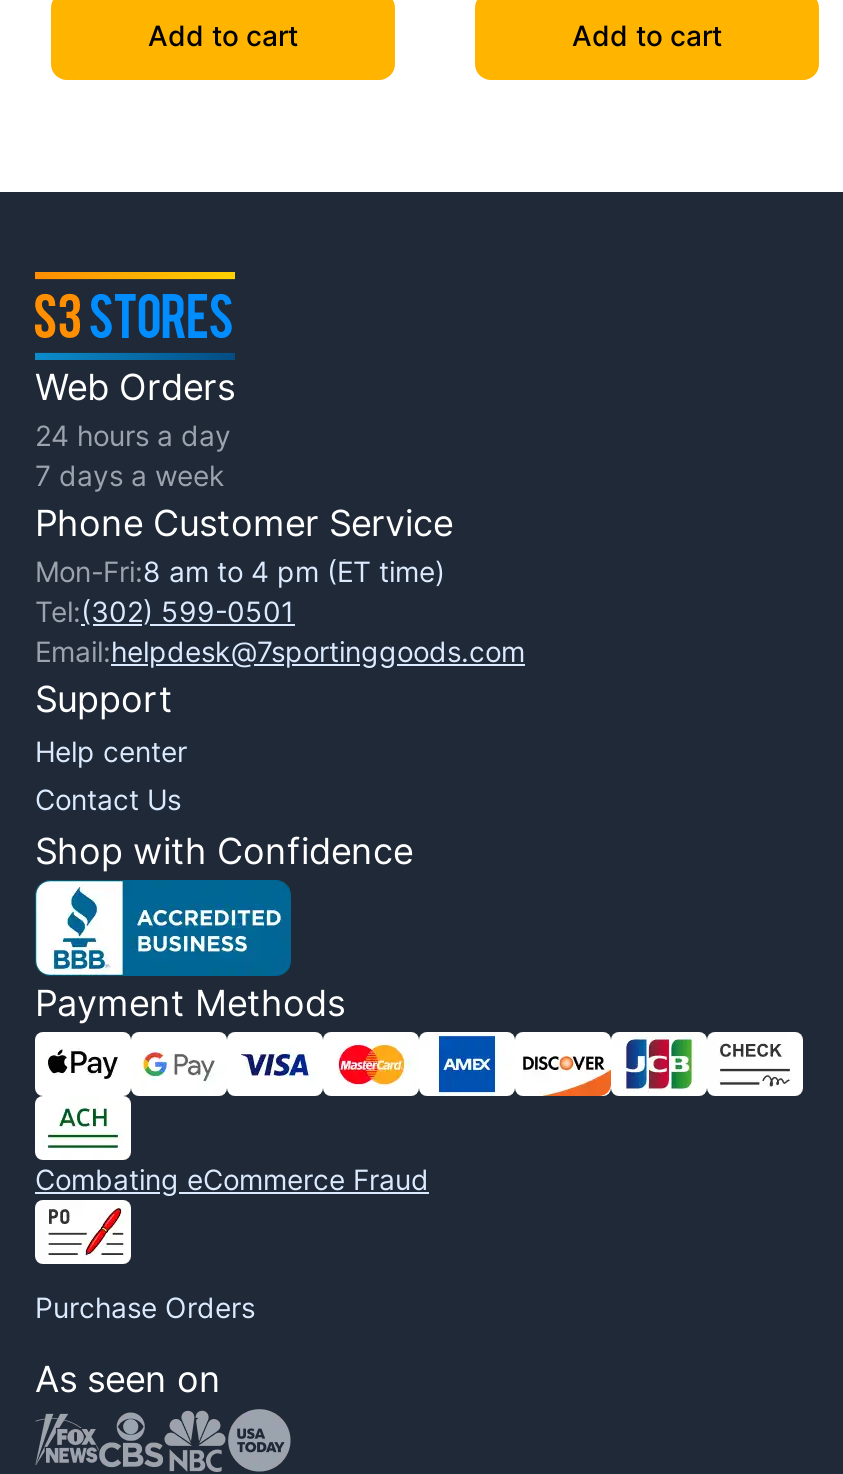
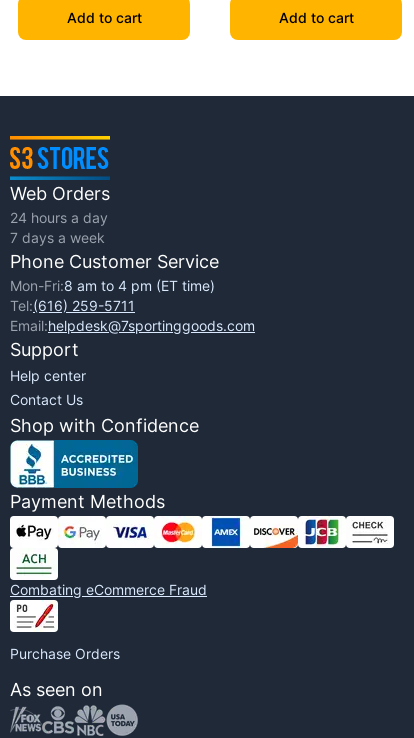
- Tel:(302) 599-0501
+ Tel:(616) 259-5711
